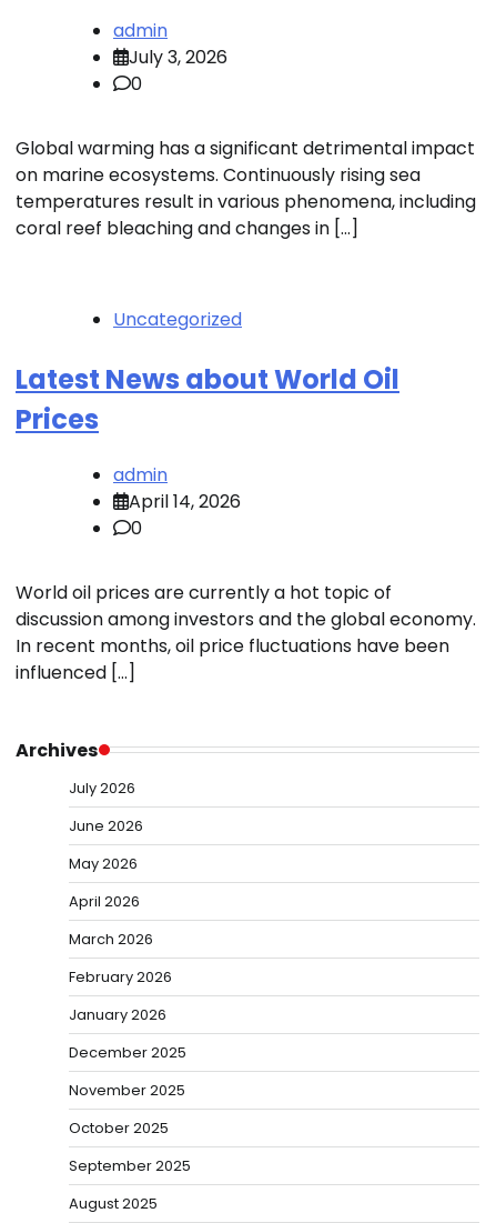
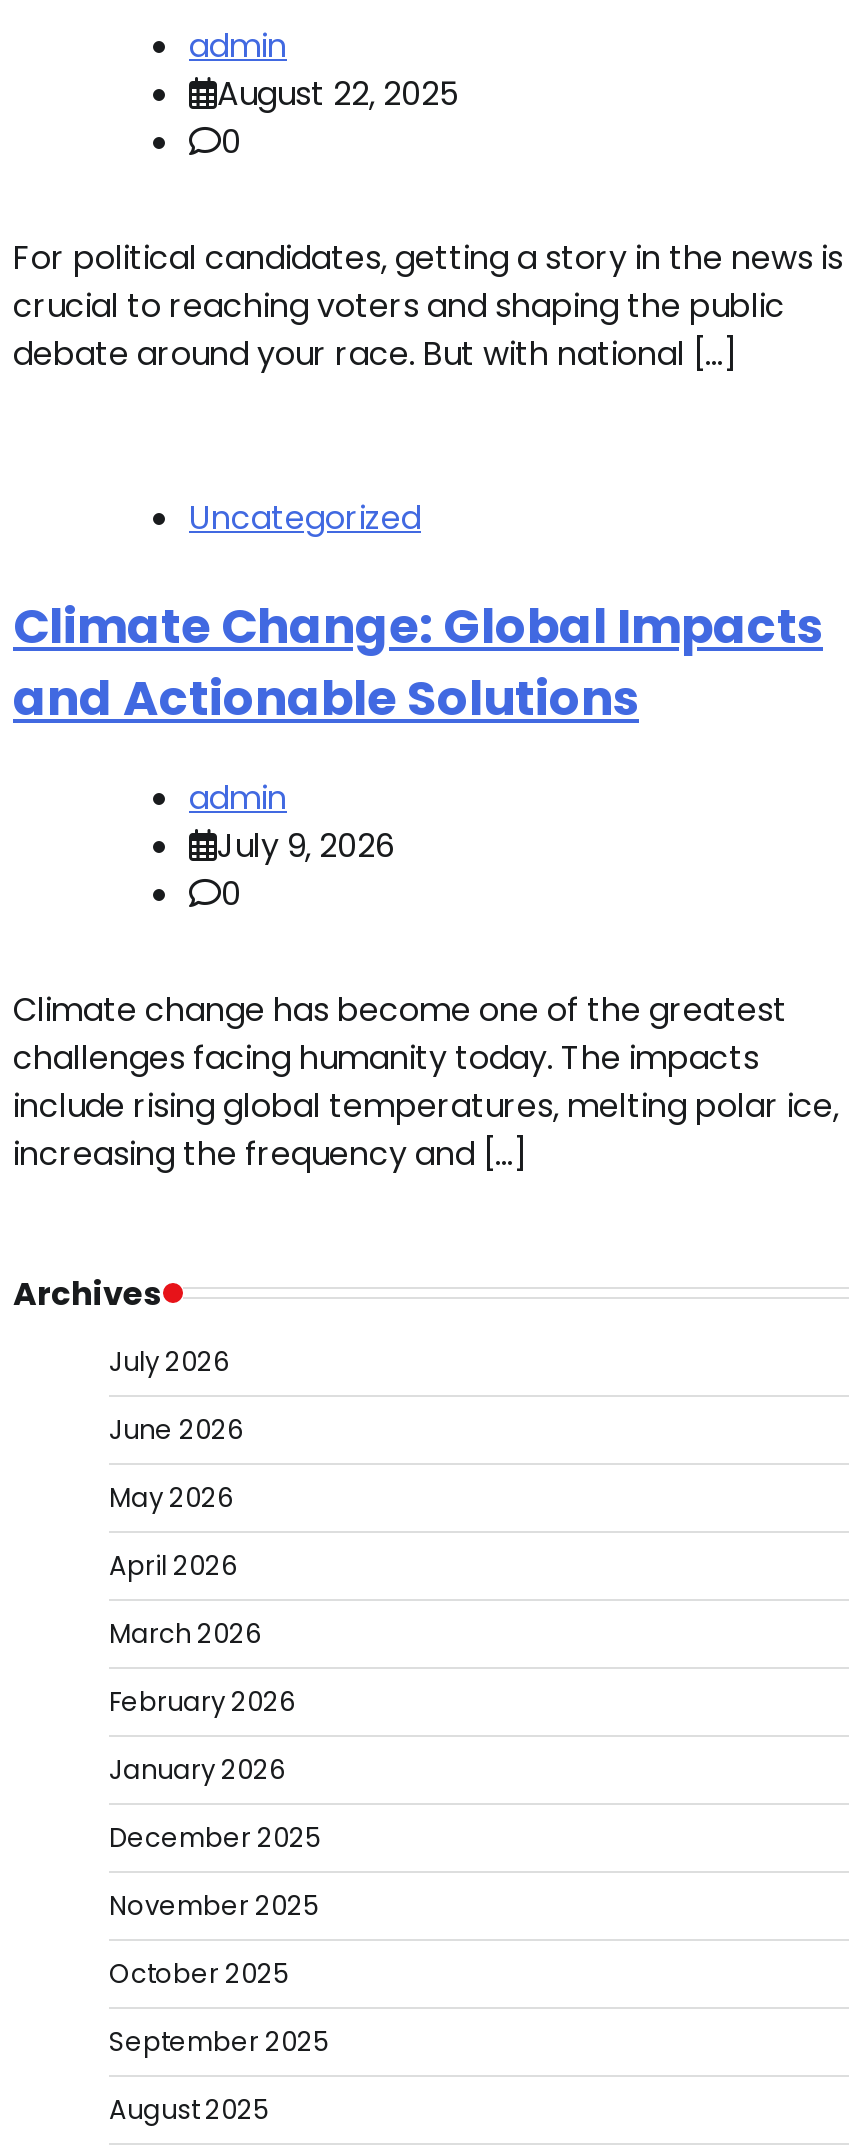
- July 3, 2026
+ August 22, 2025

- Global warming has a significant detrimental impact
- on marine ecosystems. Continuously rising sea
- temperatures result in various phenomena, including
- coral reef bleaching and changes in […]
+ For political candidates, getting a story in the news is
+ crucial to reaching voters and shaping the public
+ debate around your race. But with national […]

- Latest News about World Oil
- Prices
+ Climate Change: Global Impacts
+ and Actionable Solutions

- April 14, 2026
+ July 9, 2026

- World oil prices are currently a hot topic of
- discussion among investors and the global economy.
- In recent months, oil price fluctuations have been
- influenced […]
+ Climate change has become one of the greatest
+ challenges facing humanity today. The impacts
+ include rising global temperatures, melting polar ice,
+ increasing the frequency and […]
